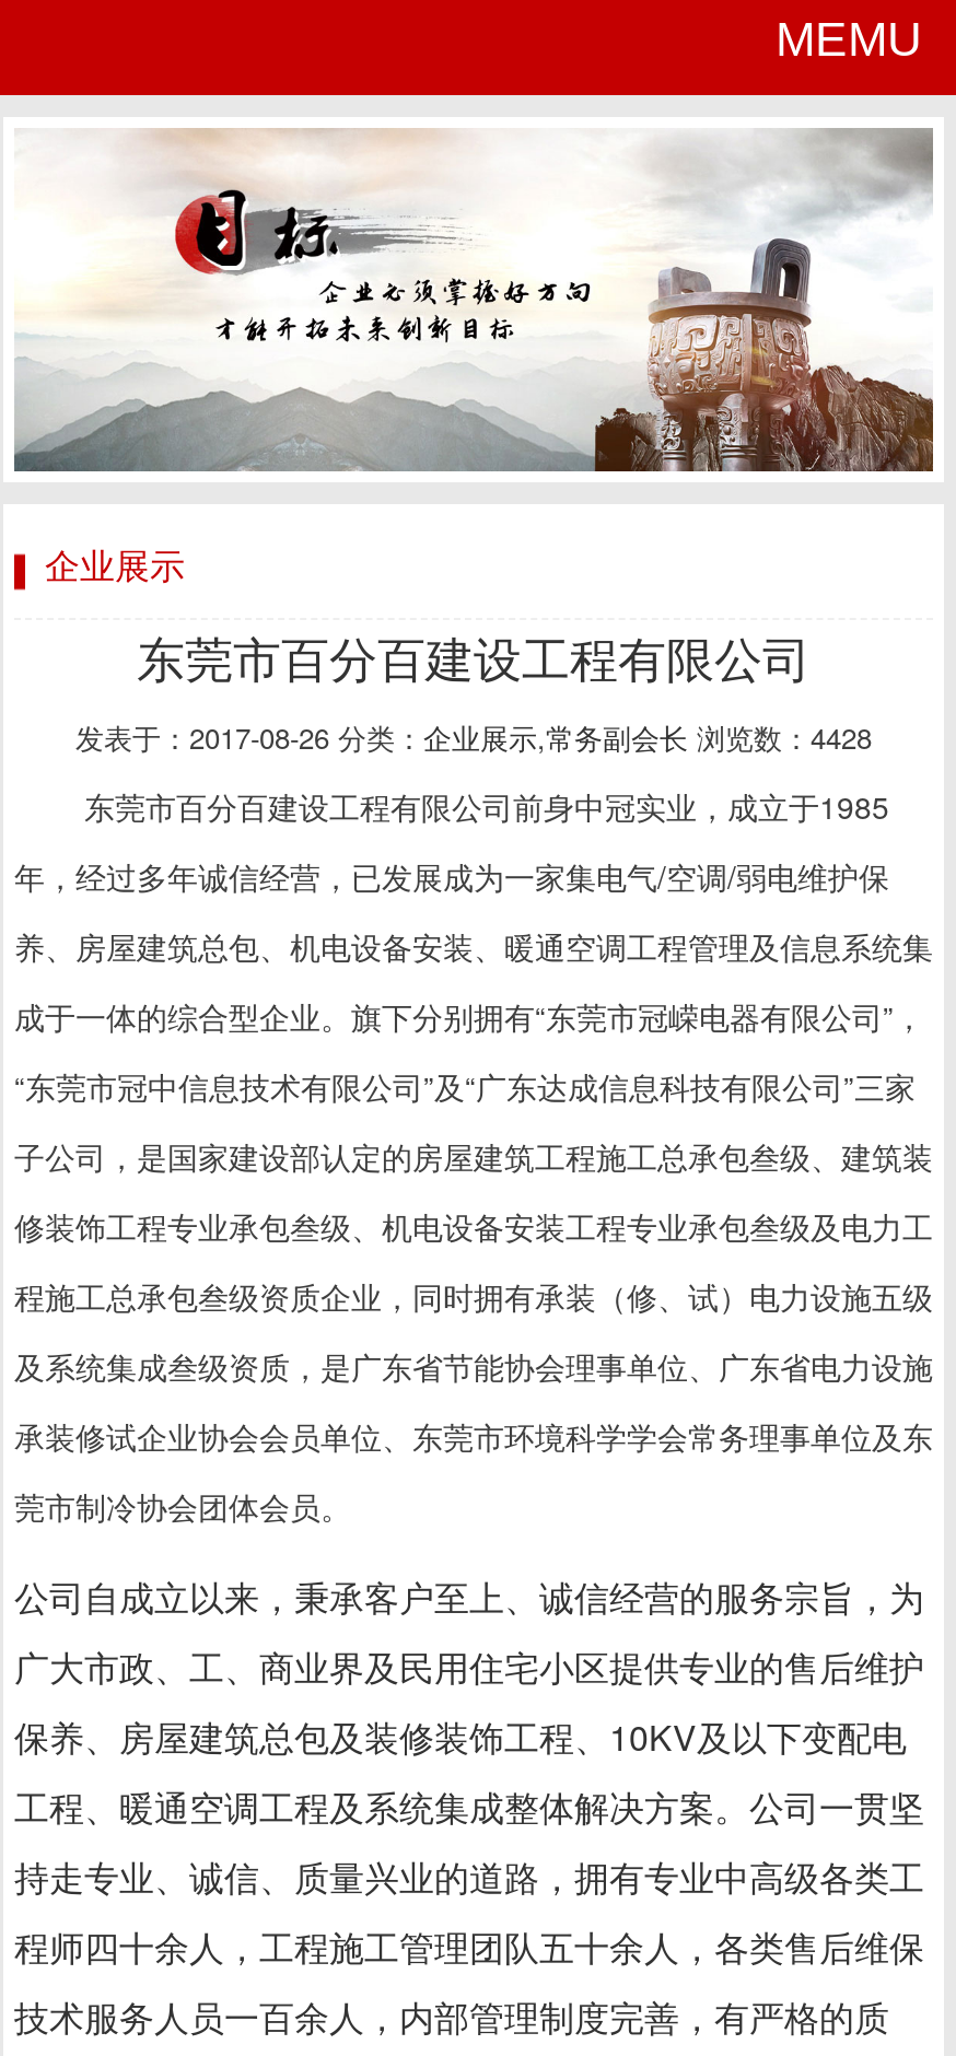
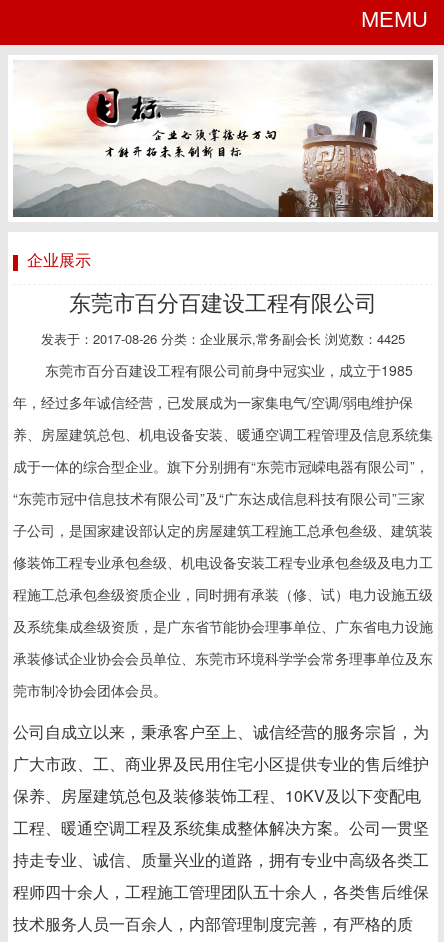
- 发表于：2017-08-26 分类：企业展示,常务副会长 浏览数：4428
+ 发表于：2017-08-26 分类：企业展示,常务副会长 浏览数：4425
